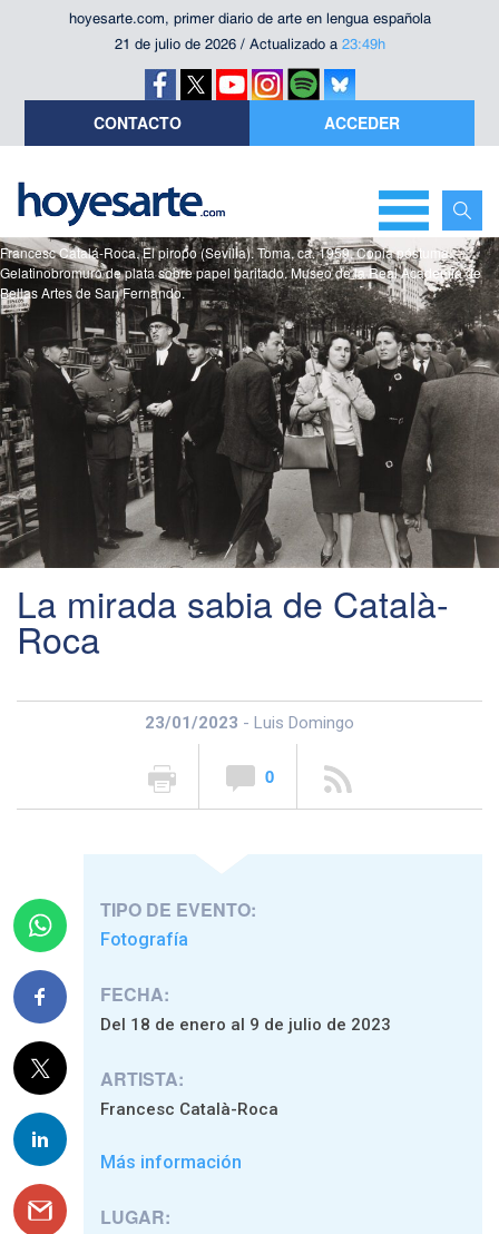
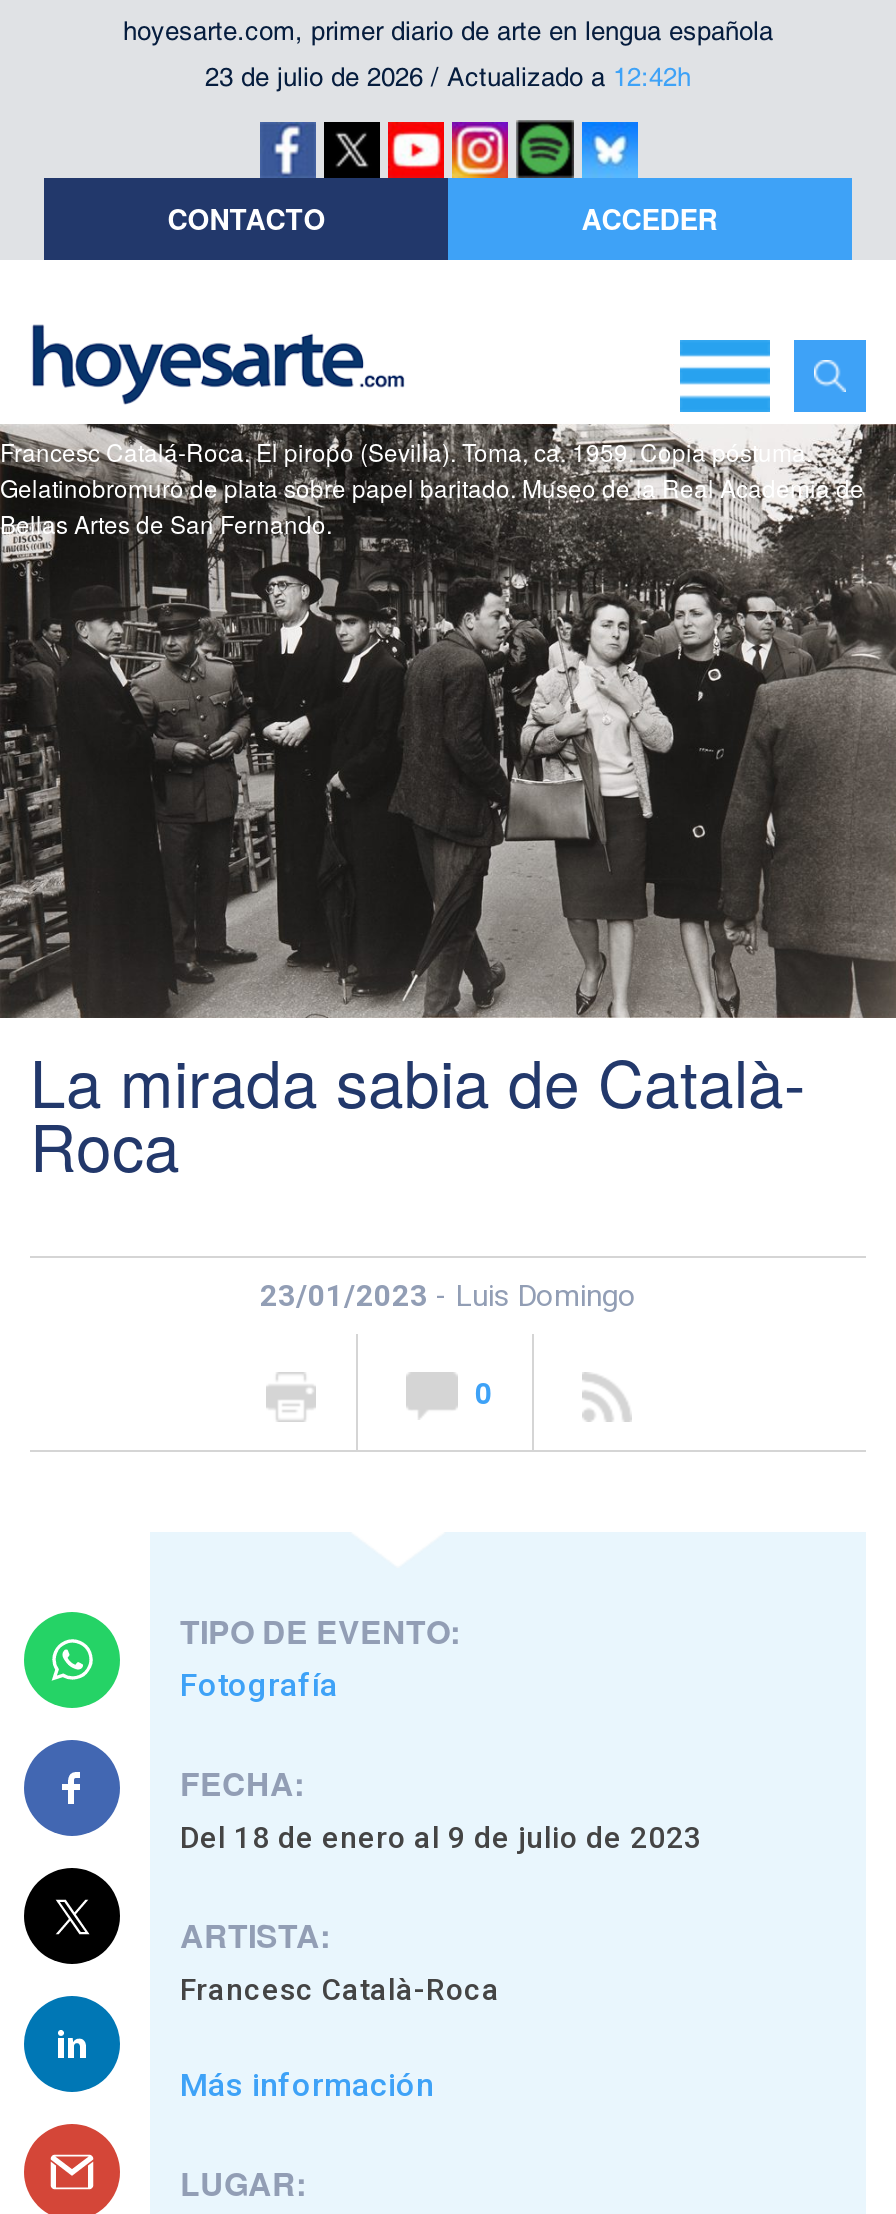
- 21 de julio de 2026 / Actualizado a 23:49h
+ 23 de julio de 2026 / Actualizado a 12:42h
